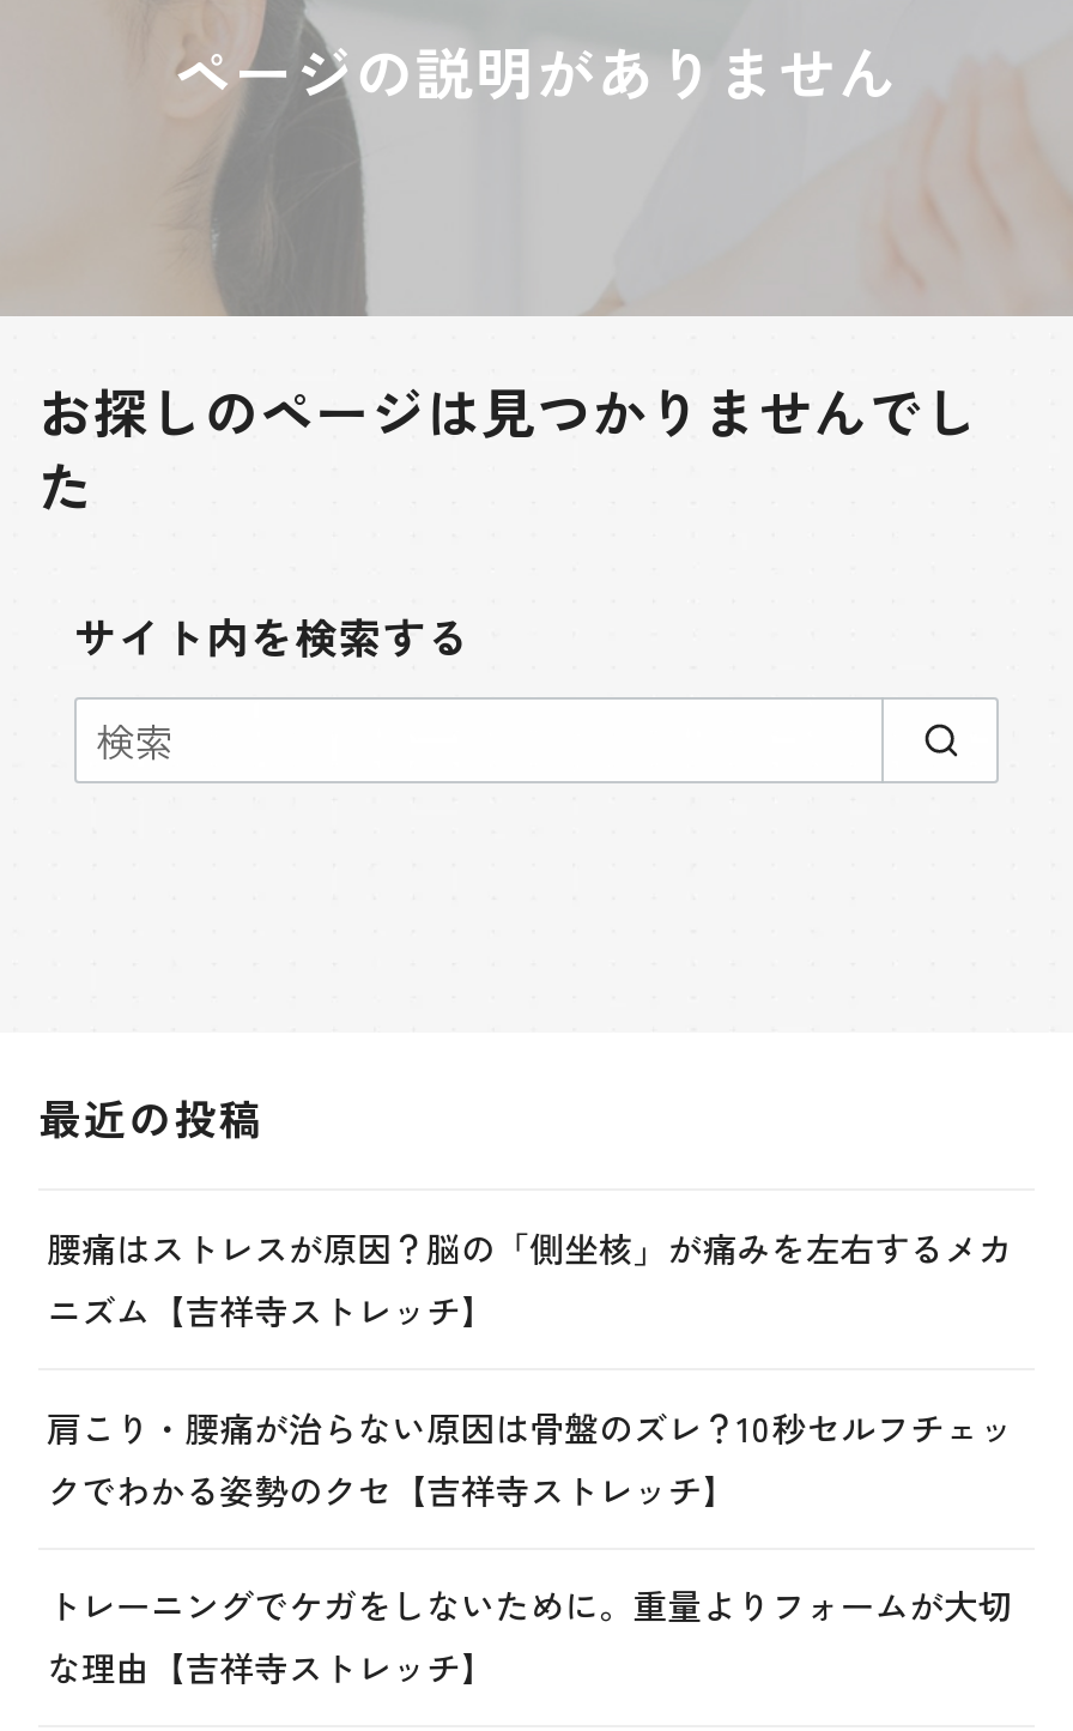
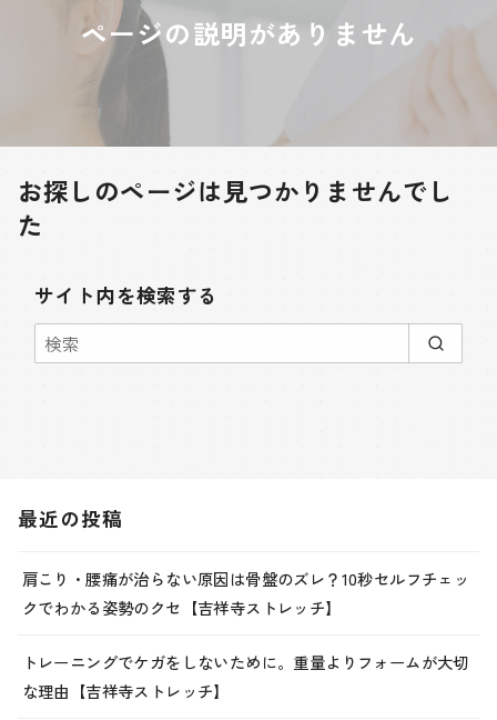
- 腰痛はストレスが原因？脳の「側坐核」が痛みを左右するメカ
- ニズム【吉祥寺ストレッチ】
